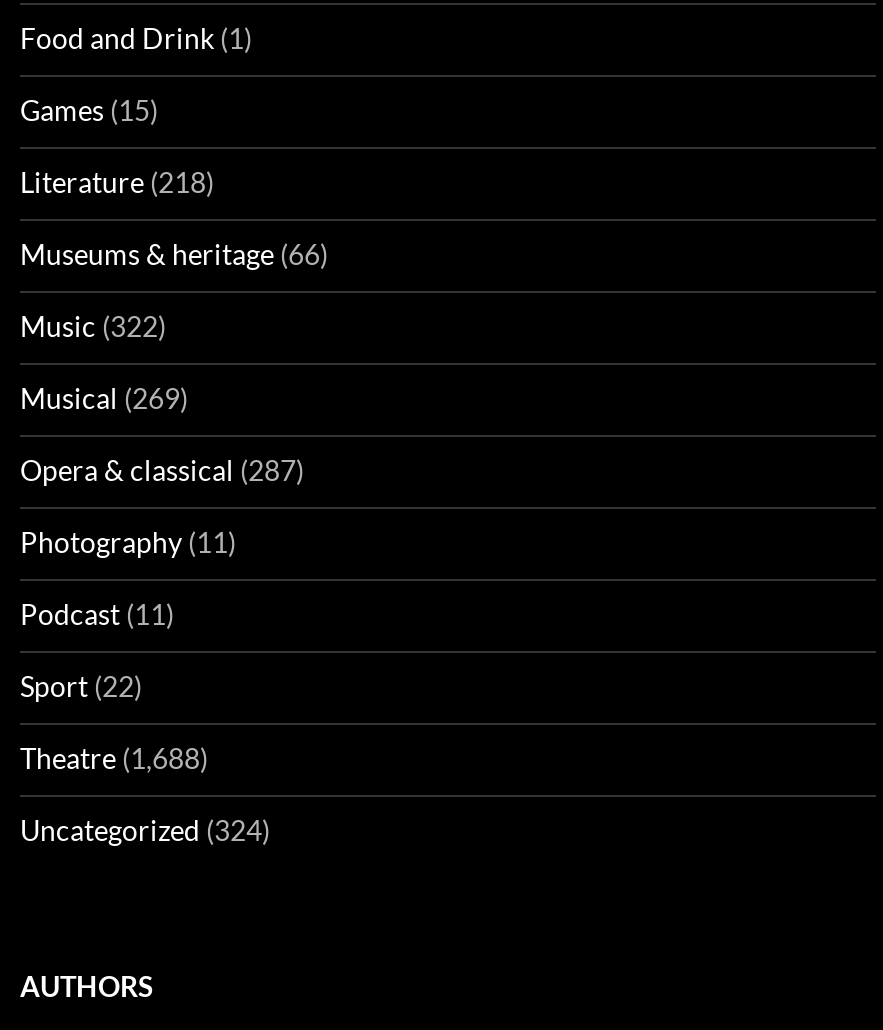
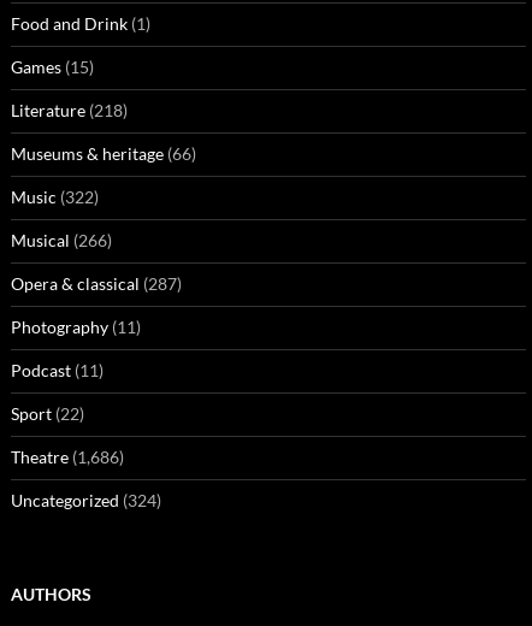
- Musical (269)
+ Musical (266)

- Theatre (1,688)
+ Theatre (1,686)
